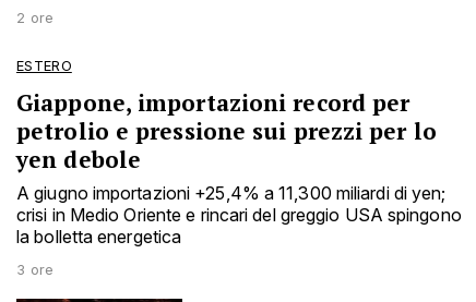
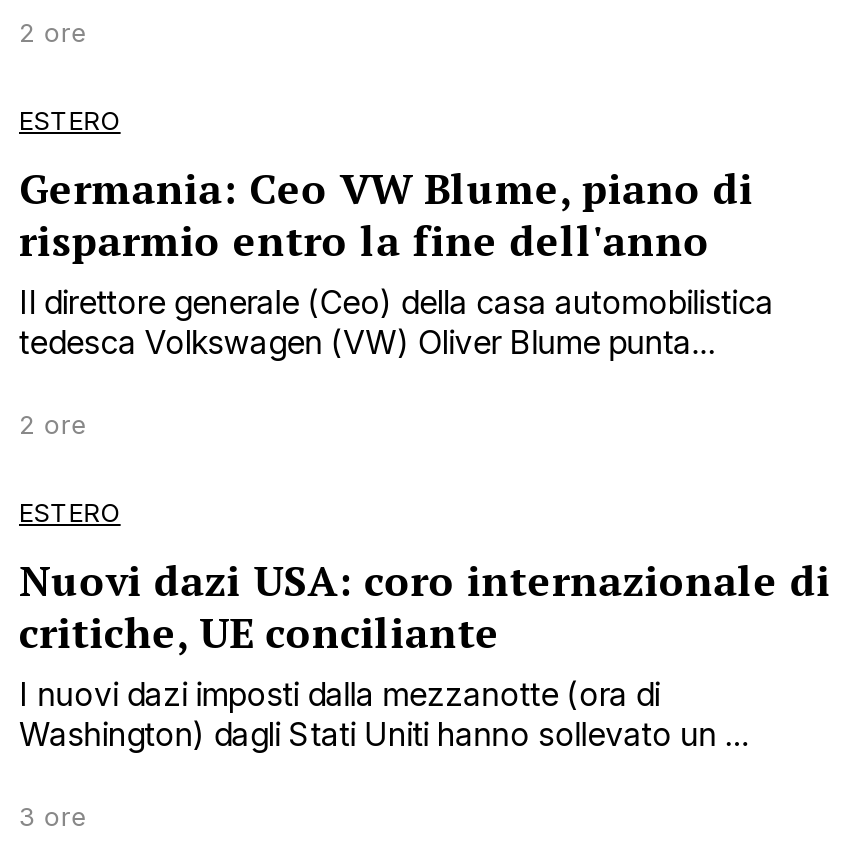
- Giappone, importazioni record per
- petrolio e pressione sui prezzi per lo
- yen debole
- A giugno importazioni +25,4% a 11,300 miliardi di yen;
- crisi in Medio Oriente e rincari del greggio USA spingono
- la bolletta energetica
+ Germania: Ceo VW Blume, piano di
+ risparmio entro la fine dell'anno
+ Il direttore generale (Ceo) della casa automobilistica
+ tedesca Volkswagen (VW) Oliver Blume punta...
+ 2 ore
+ ESTERO
+ Nuovi dazi USA: coro internazionale di
+ critiche, UE conciliante
+ I nuovi dazi imposti dalla mezzanotte (ora di
+ Washington) dagli Stati Uniti hanno sollevato un ...
